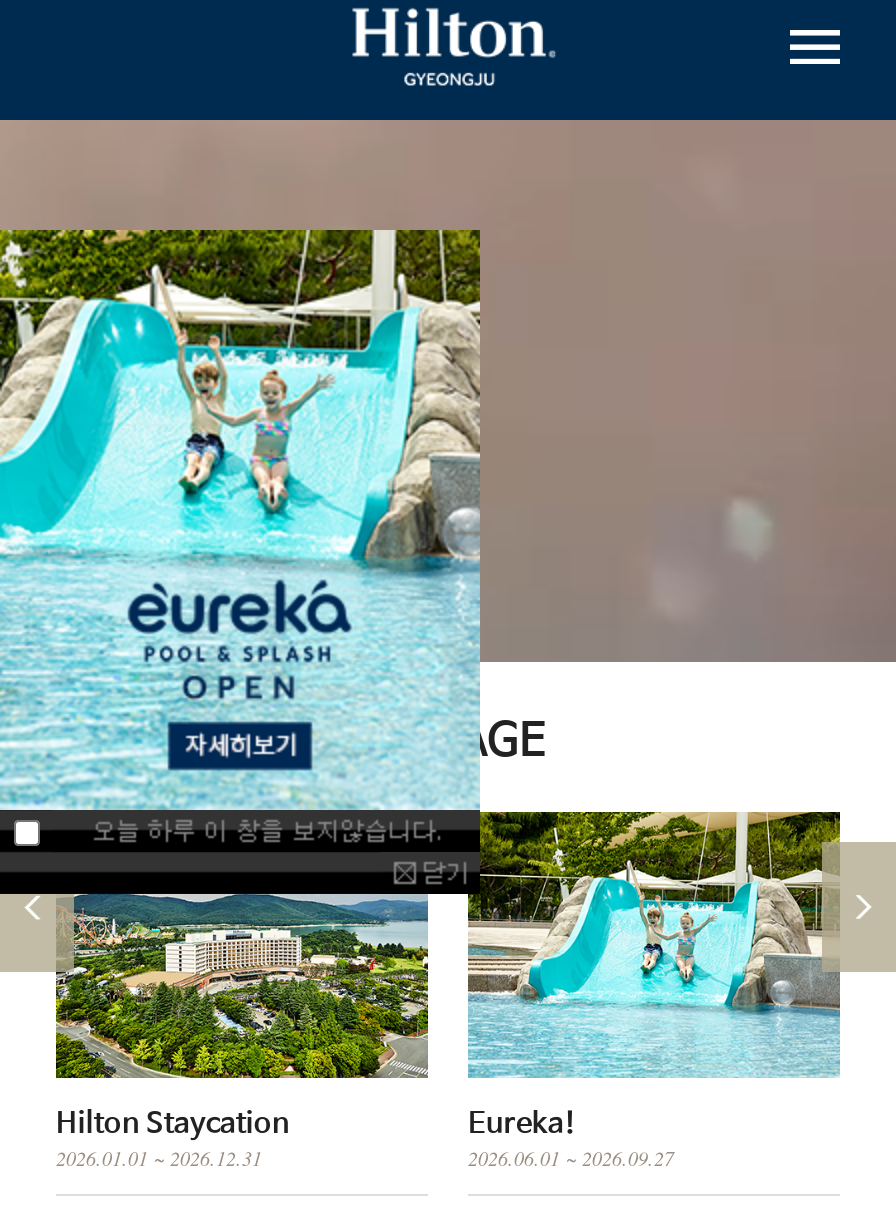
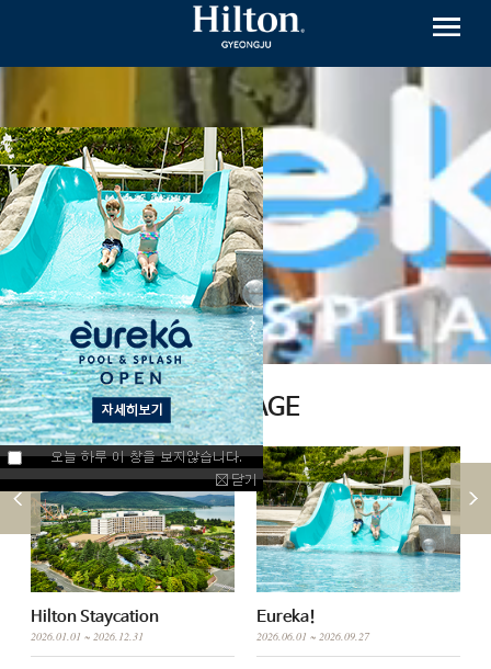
- [image]
+ [image]
